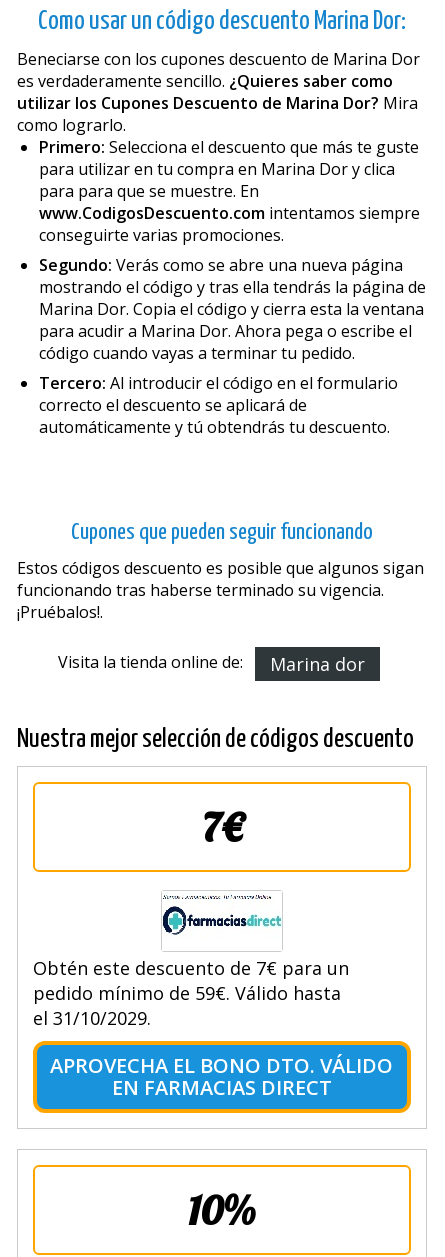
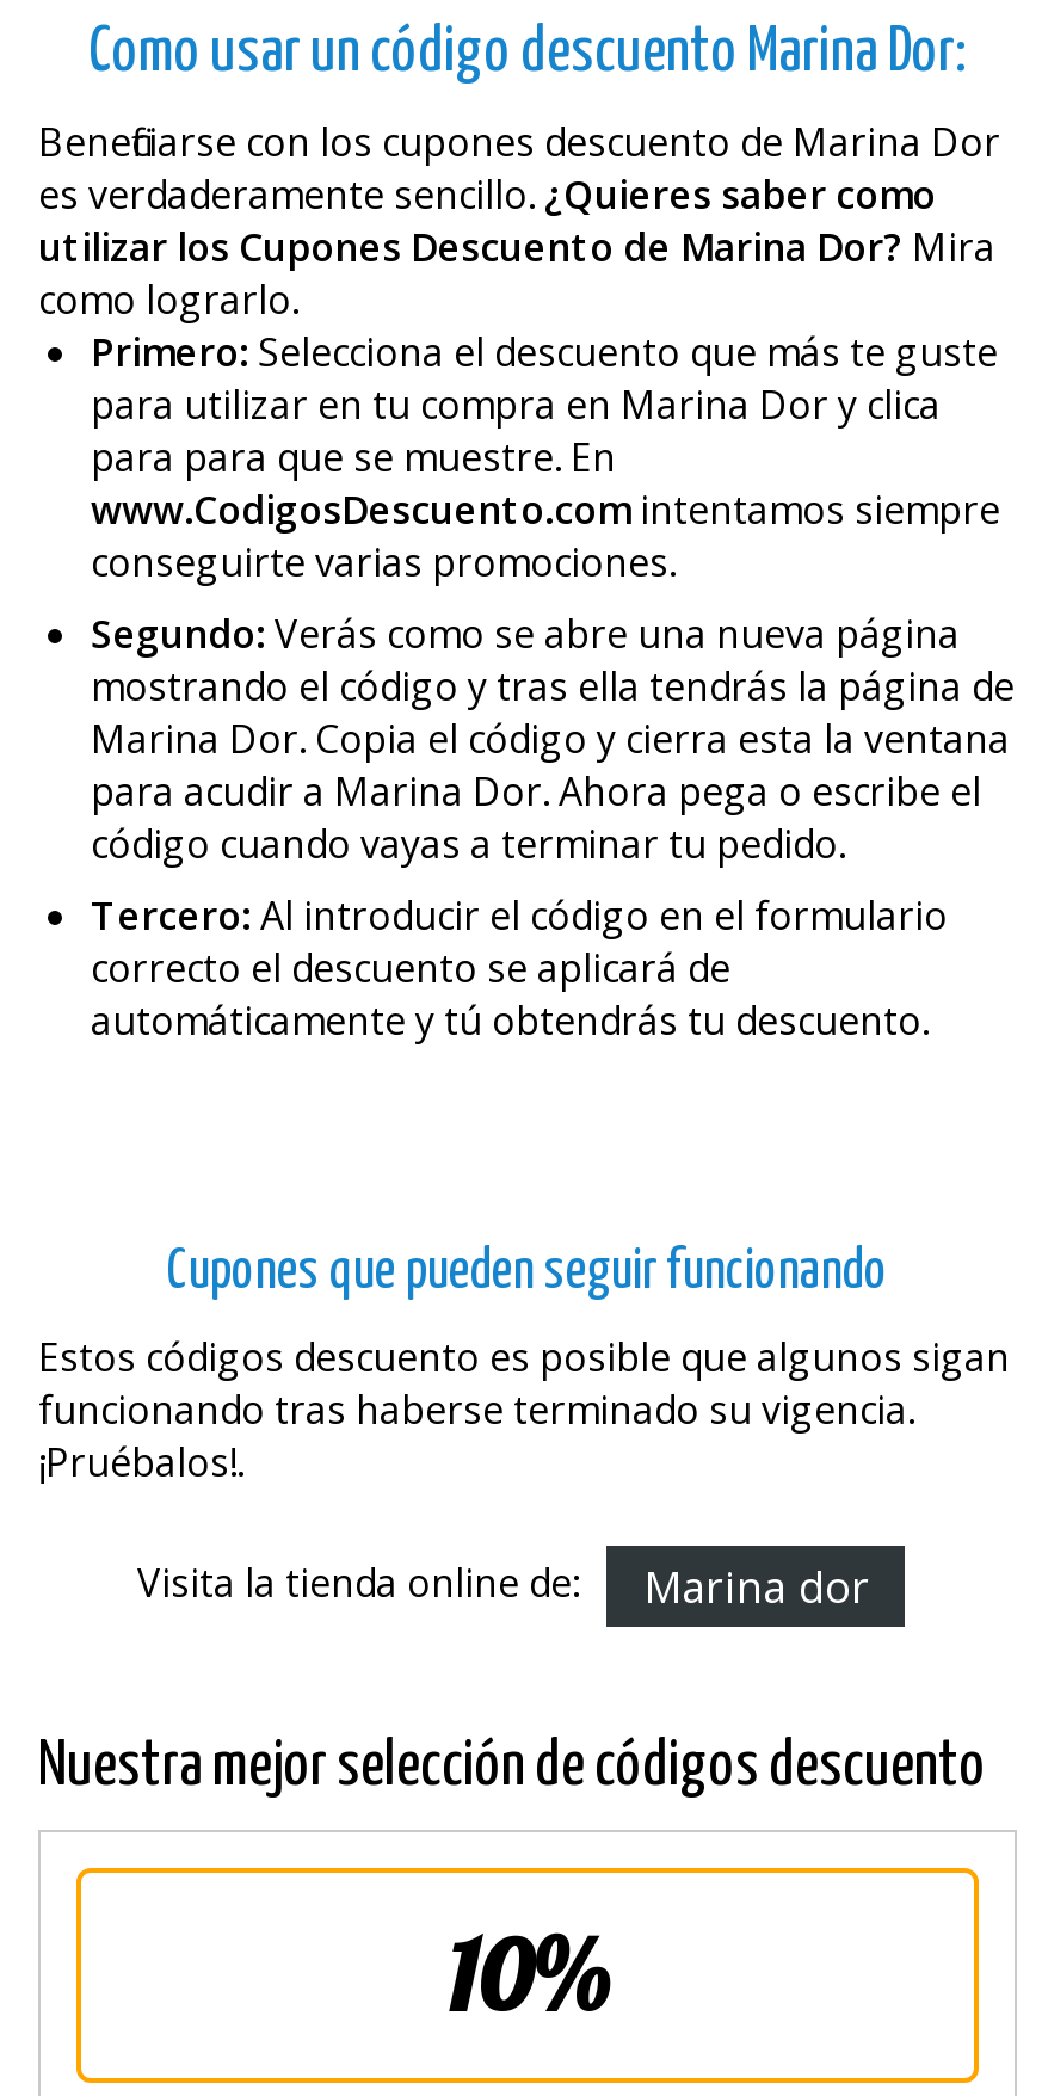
- [image]
- 7€
- Obtén este descuento de 7€ para un
- pedido mínimo de 59€. Válido hasta
- el 31/10/2029.
- APROVECHA EL BONO DTO. VÁLIDO
- EN FARMACIAS DIRECT
